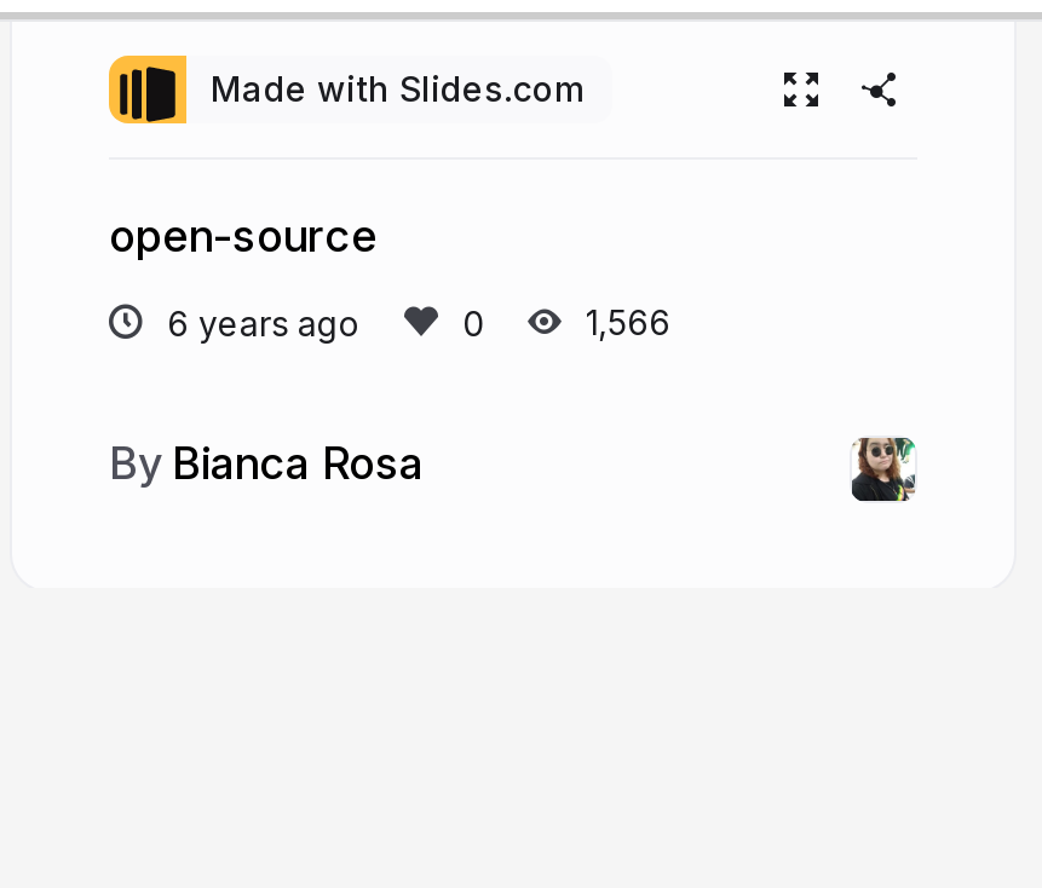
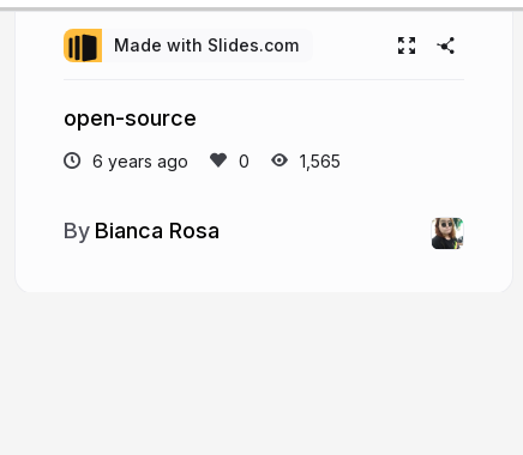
- 1,566
+ 1,565
